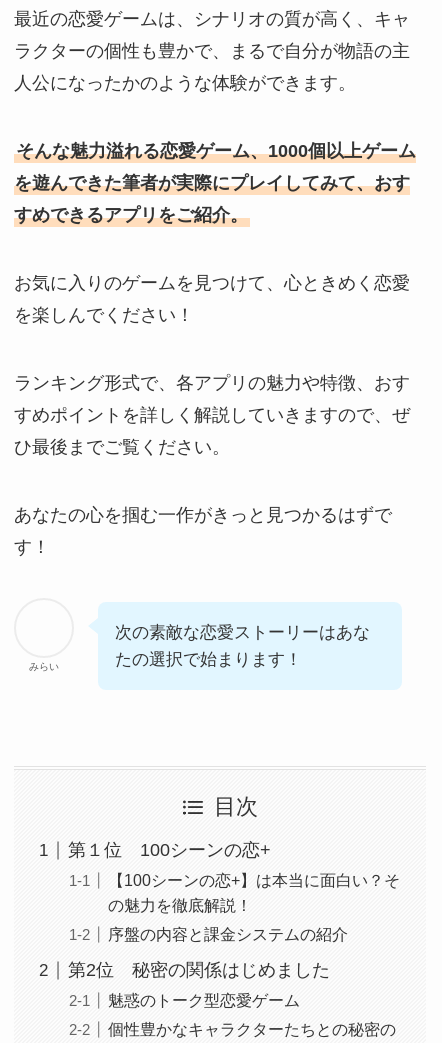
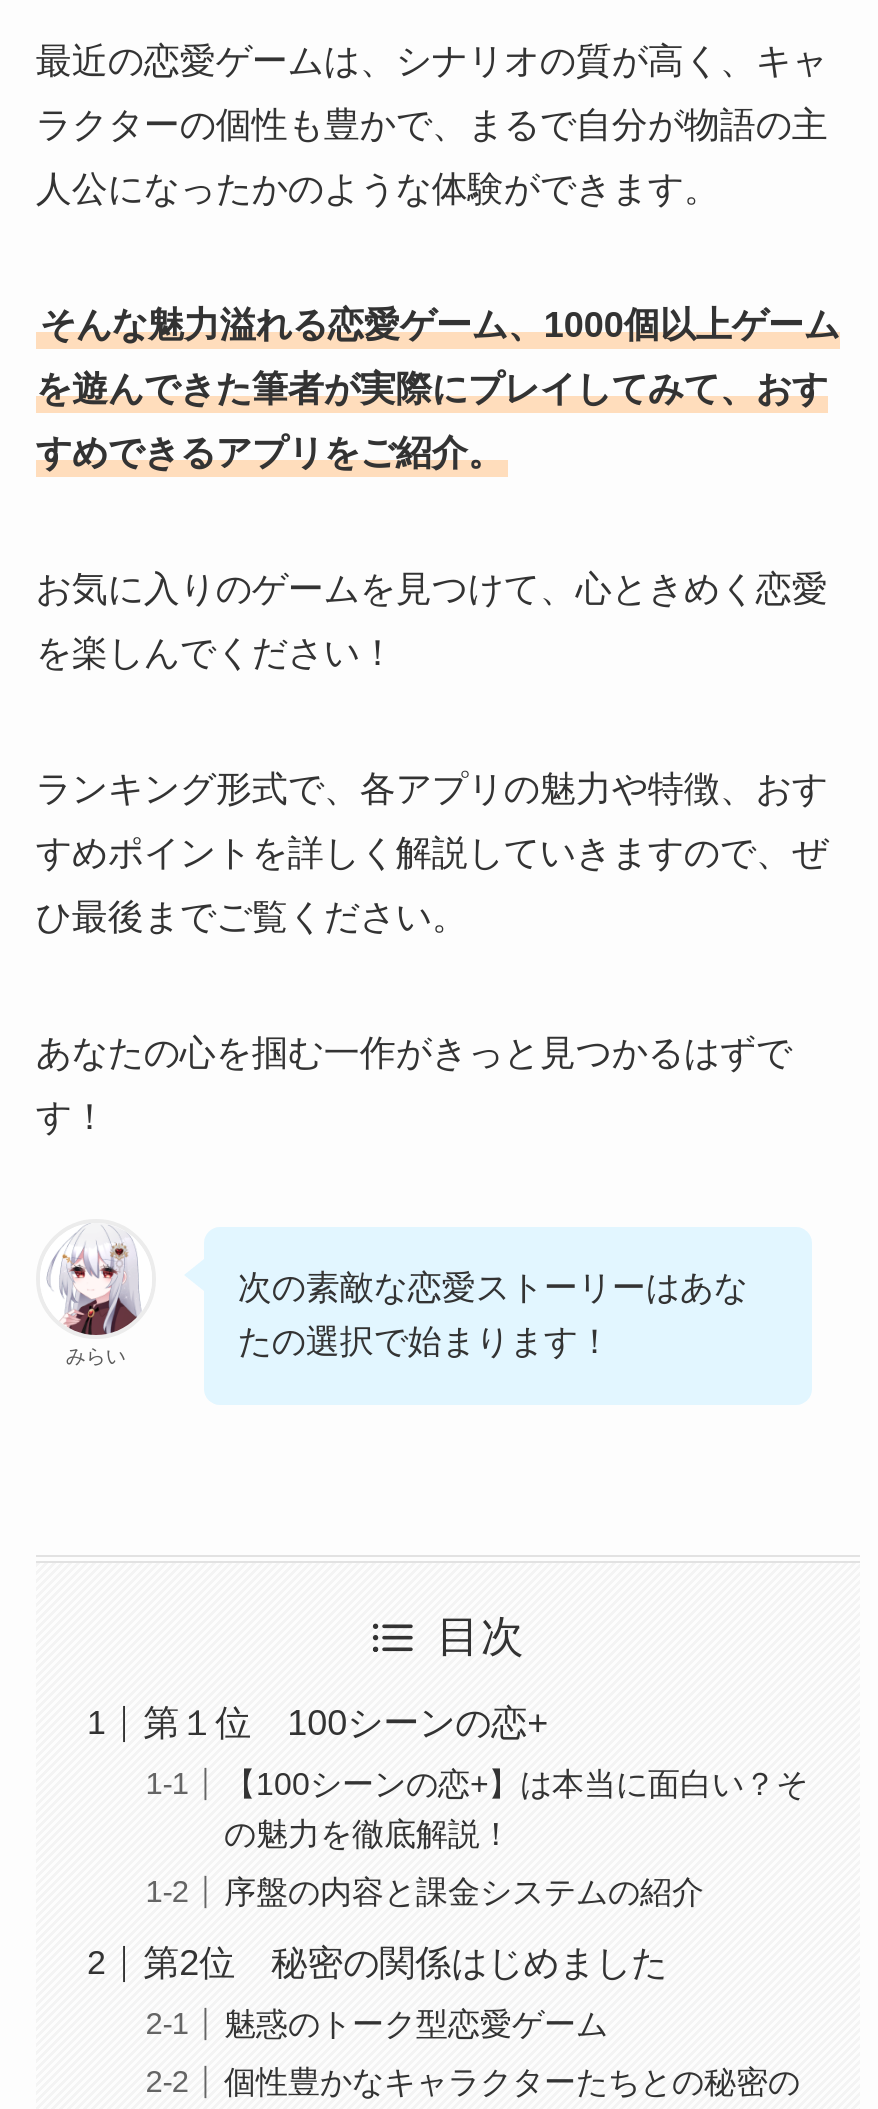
+ [image]
